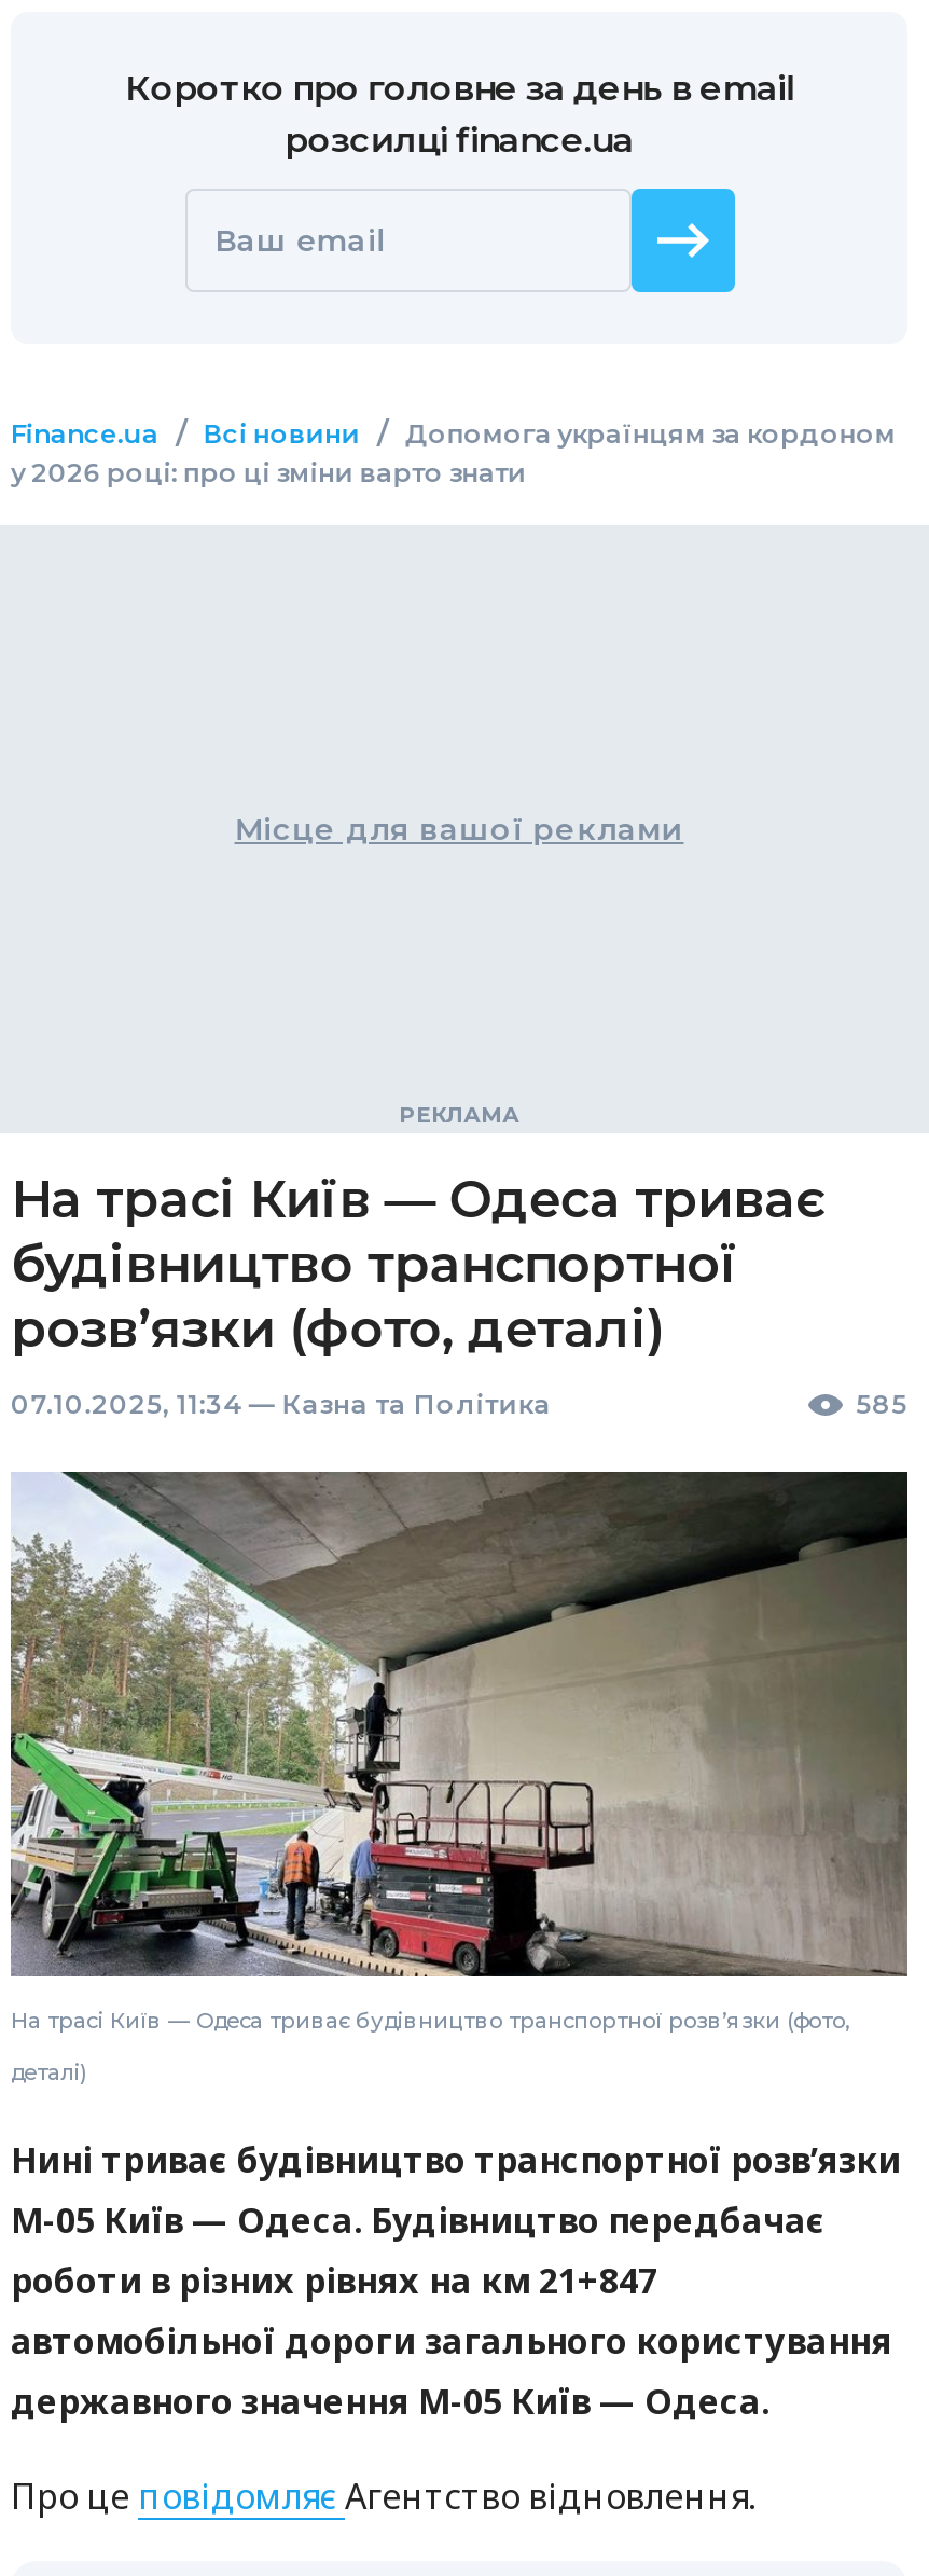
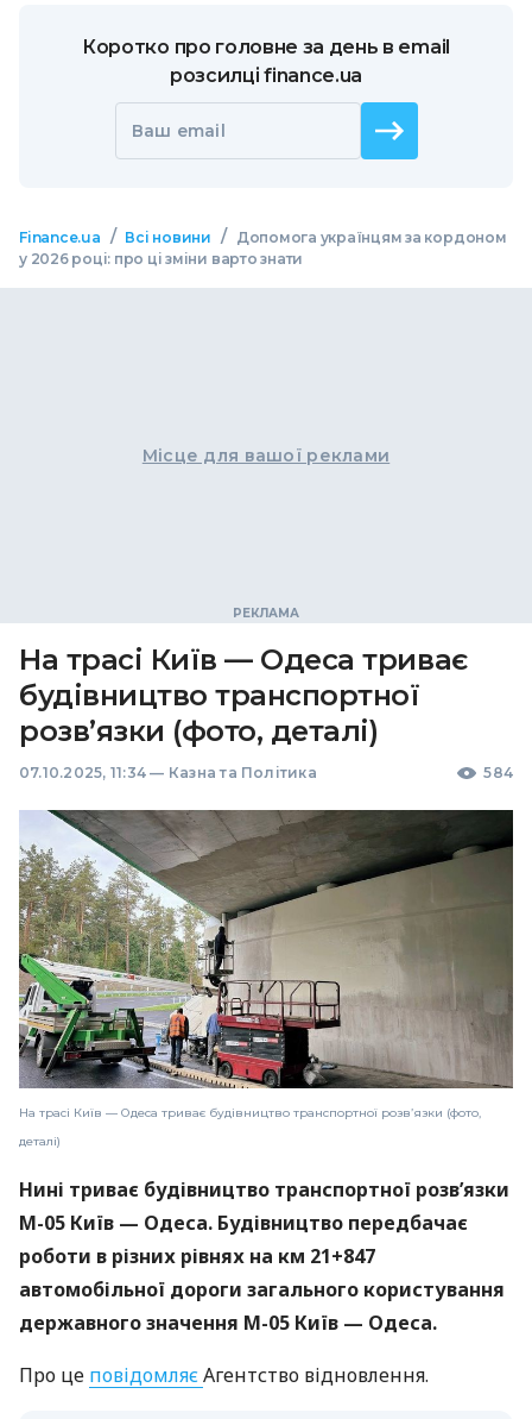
- 585
+ 584
